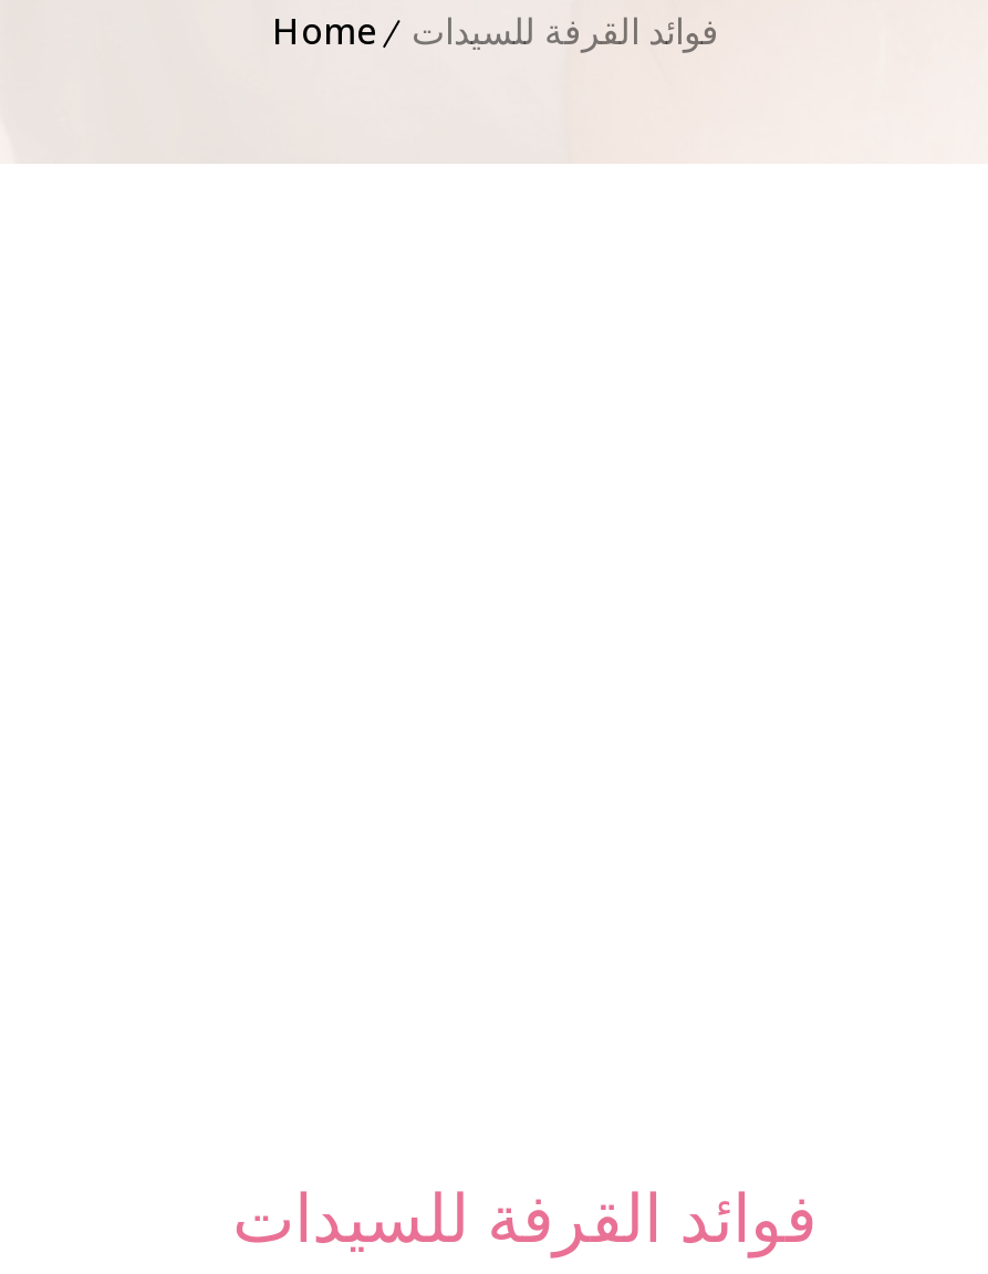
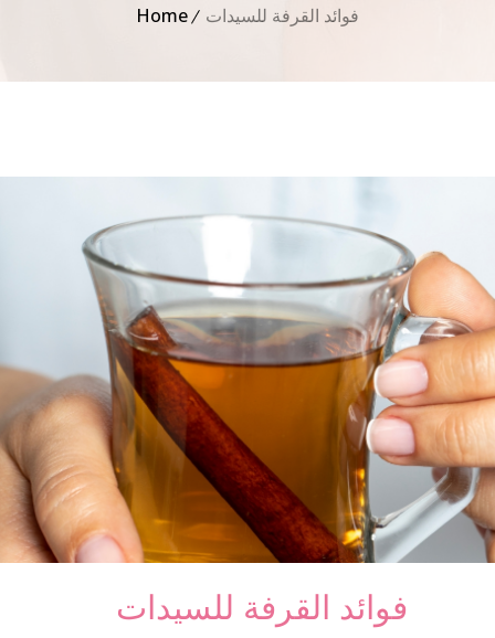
+ [image]
